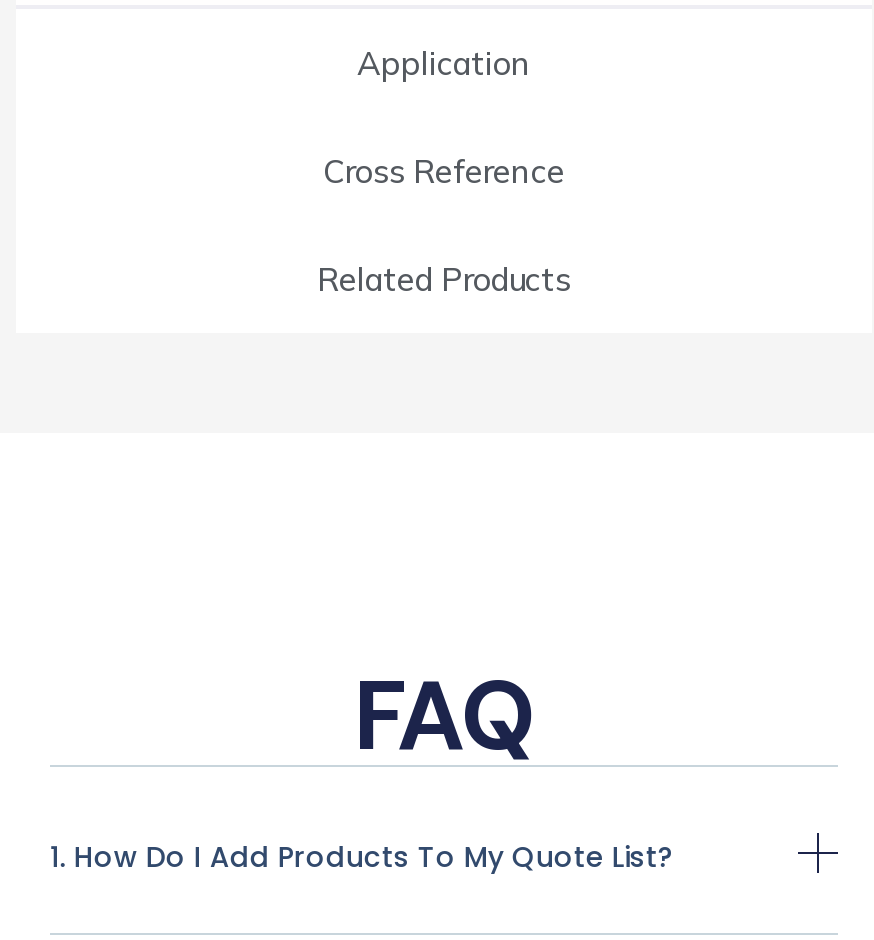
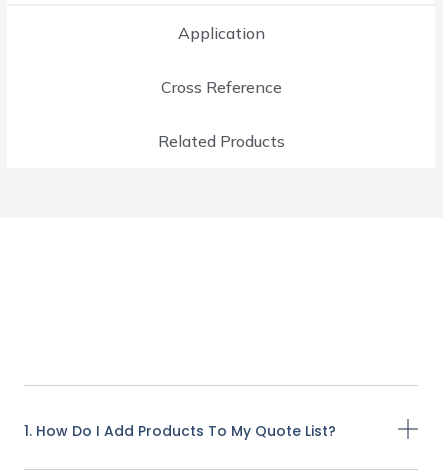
- FAQ
